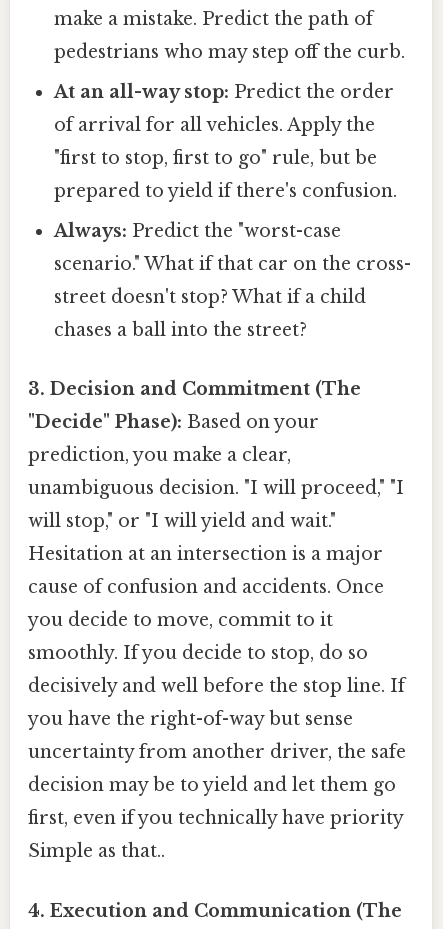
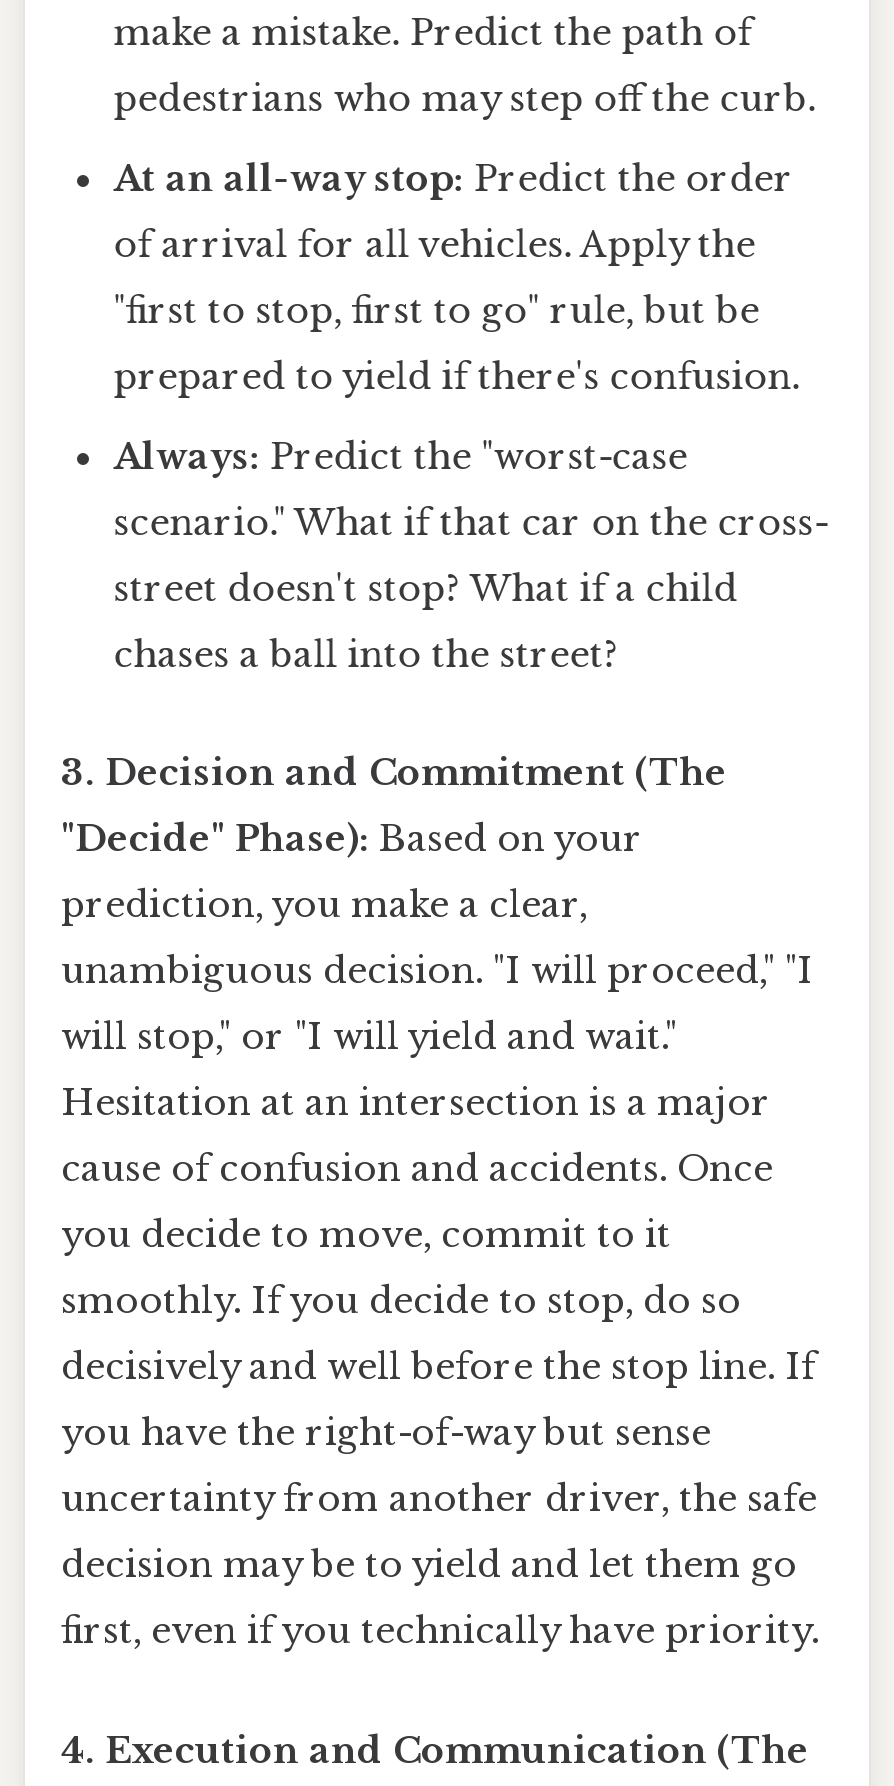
- first, even if you technically have priority
- Simple as that..
+ first, even if you technically have priority.
